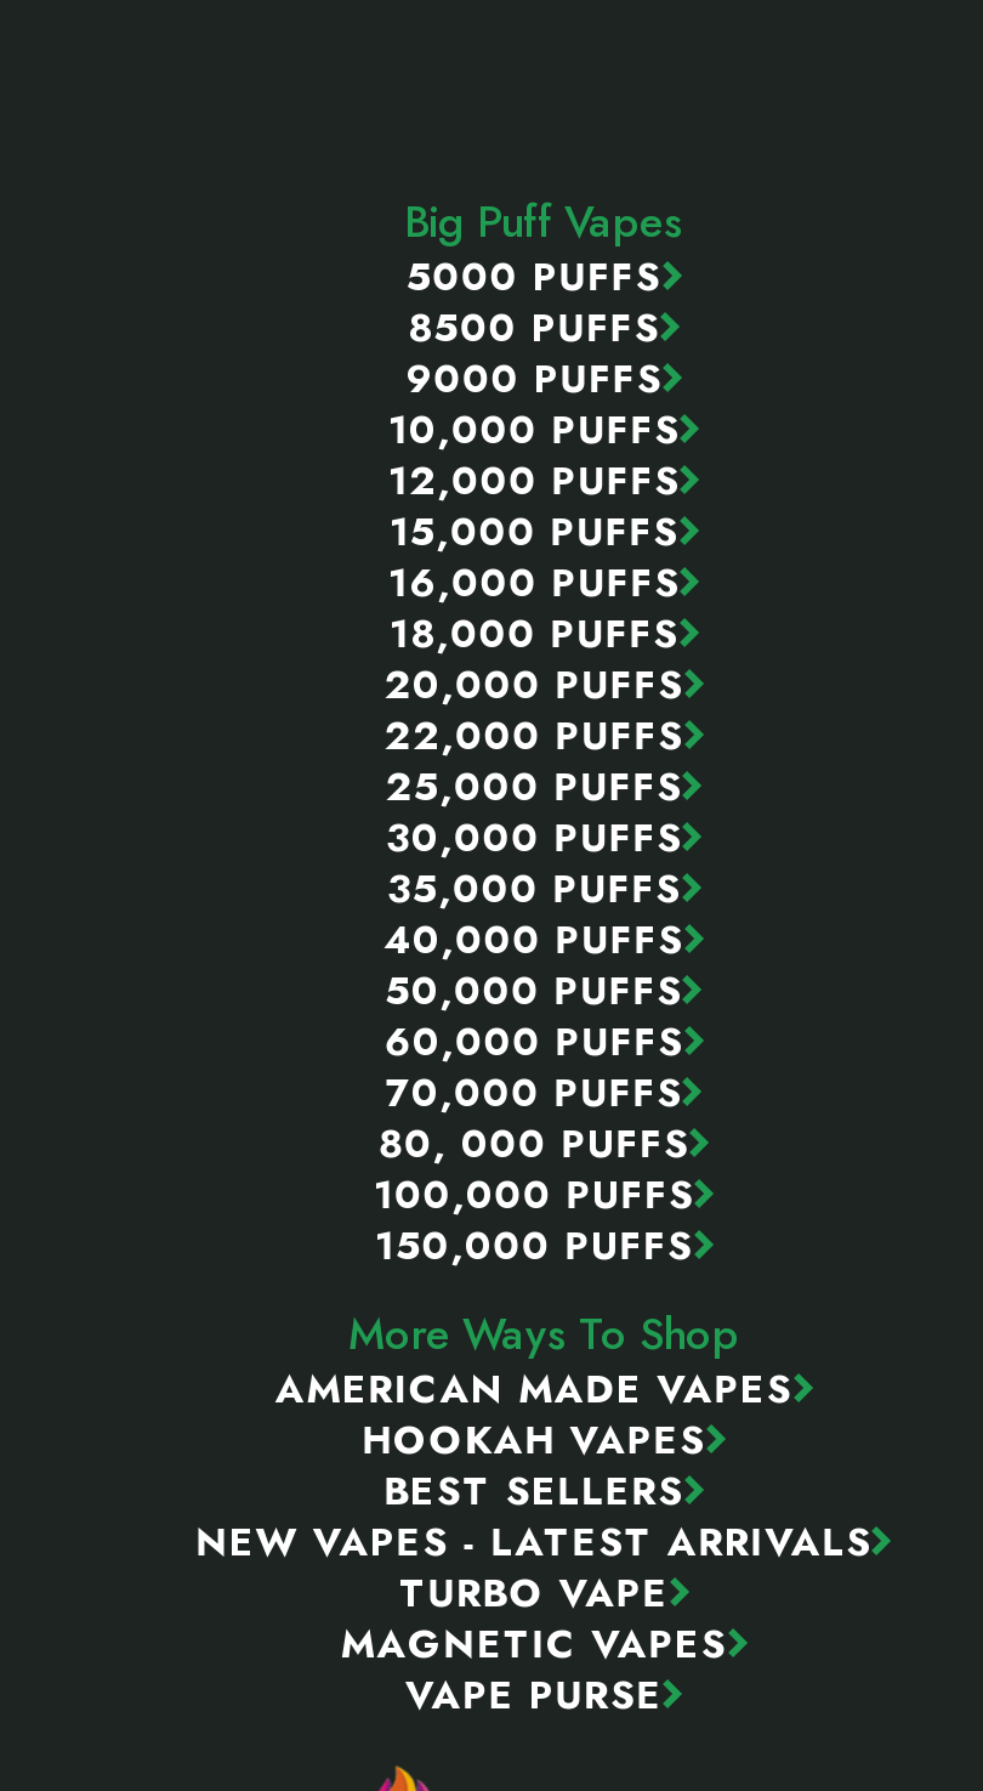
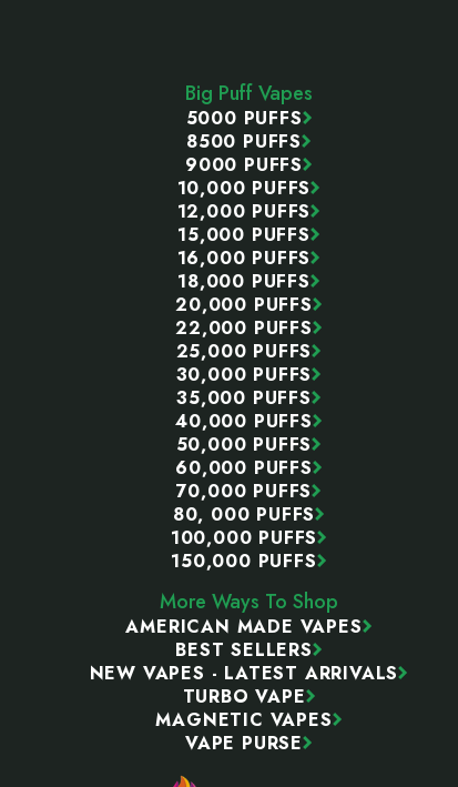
- HOOKAH VAPES
